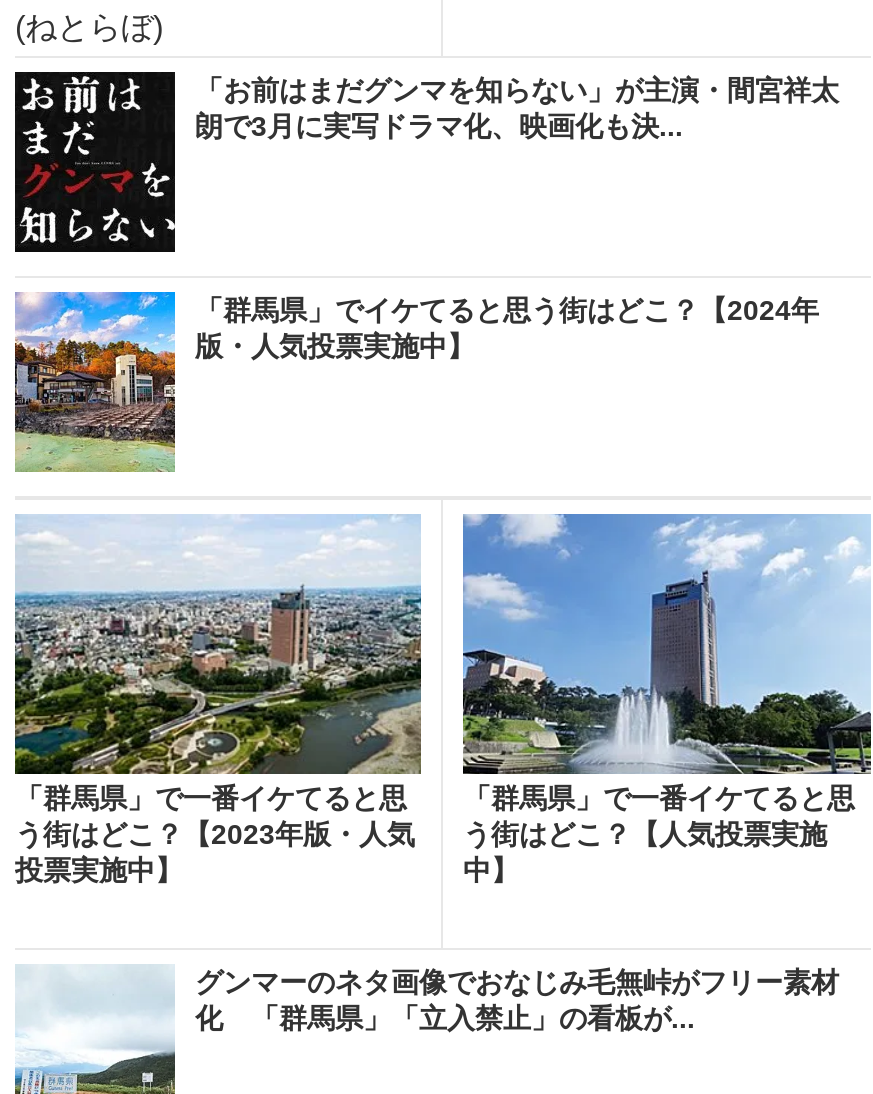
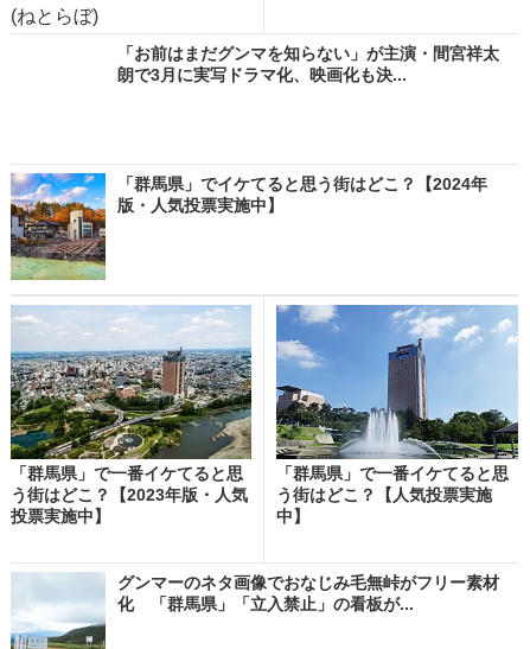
- [image]
